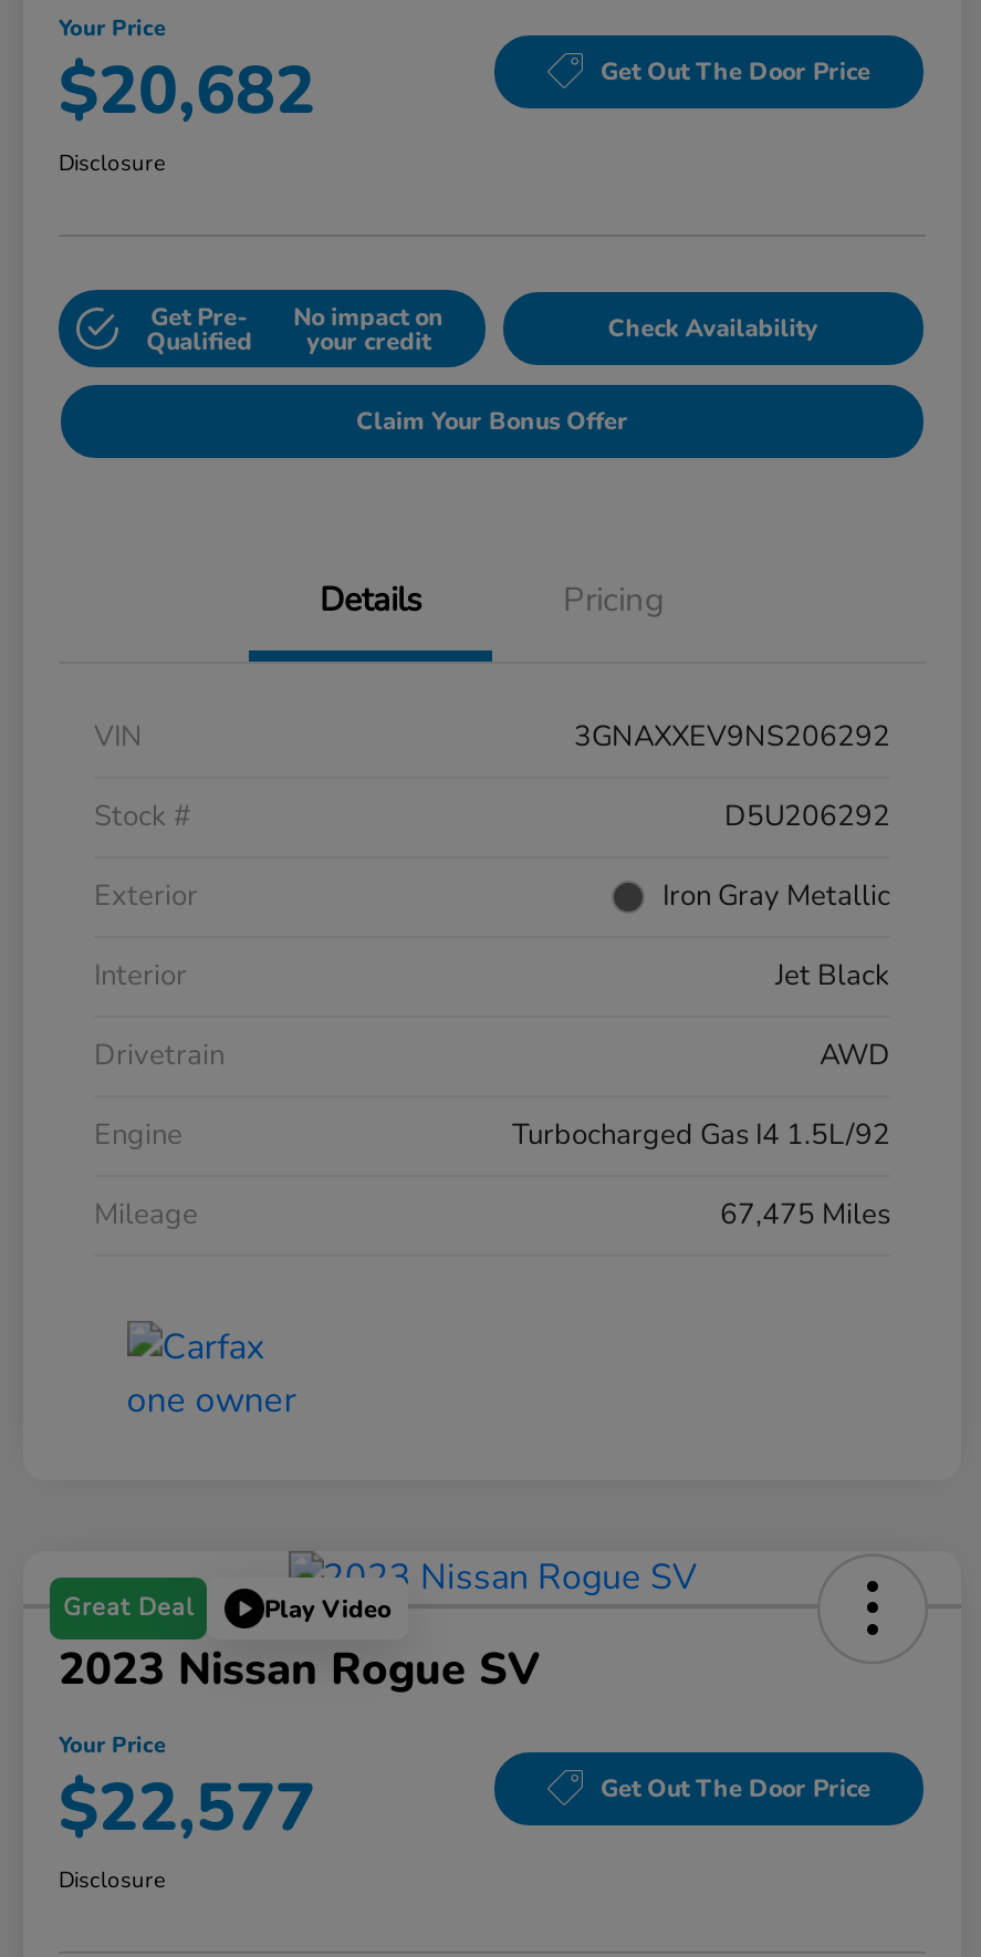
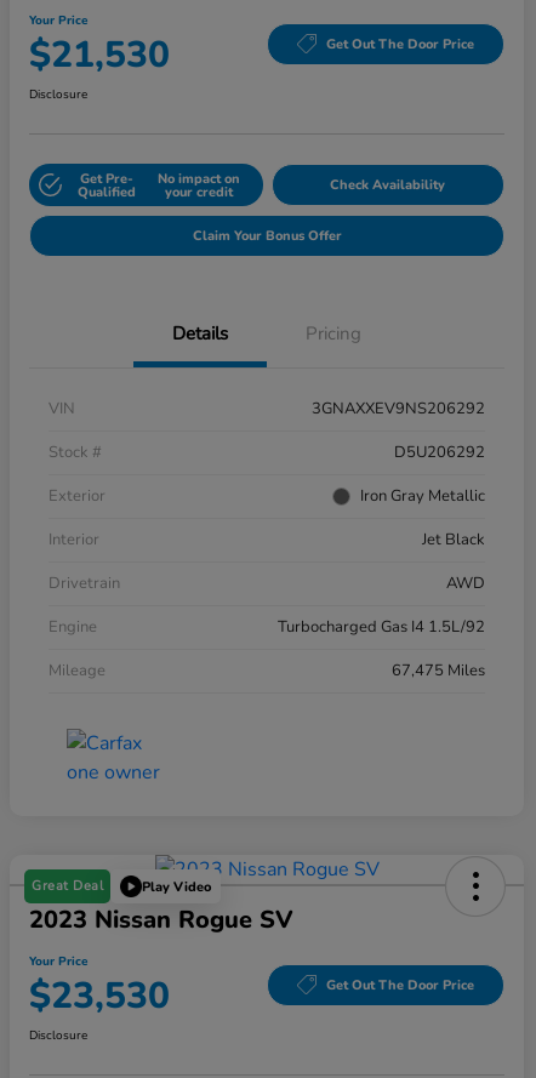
- $20,682
+ $21,530

- $22,577
+ $23,530
